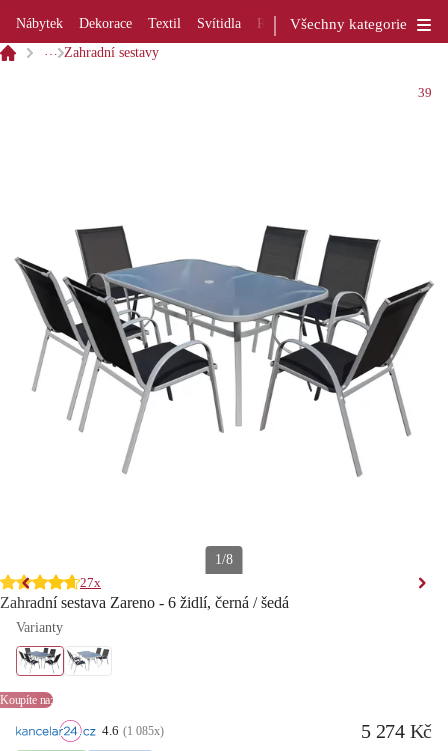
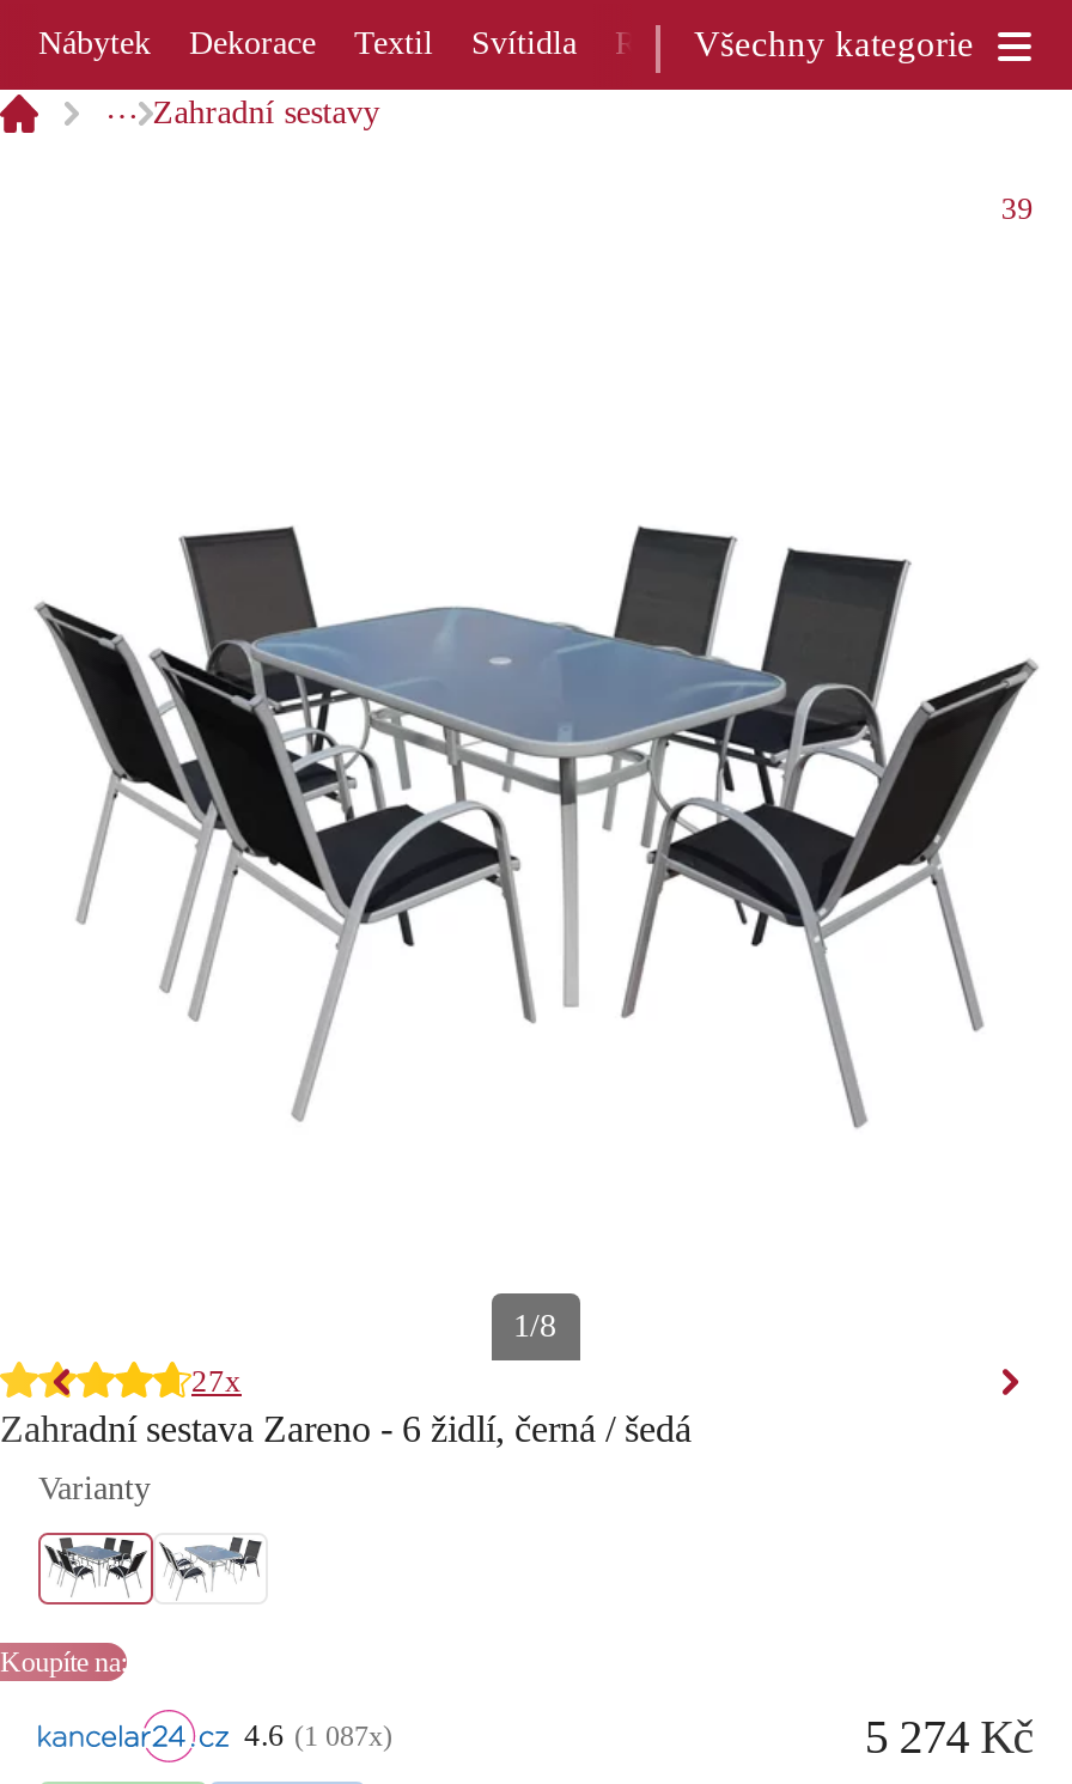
- 4.6 (1 085x)
+ 4.6 (1 087x)
